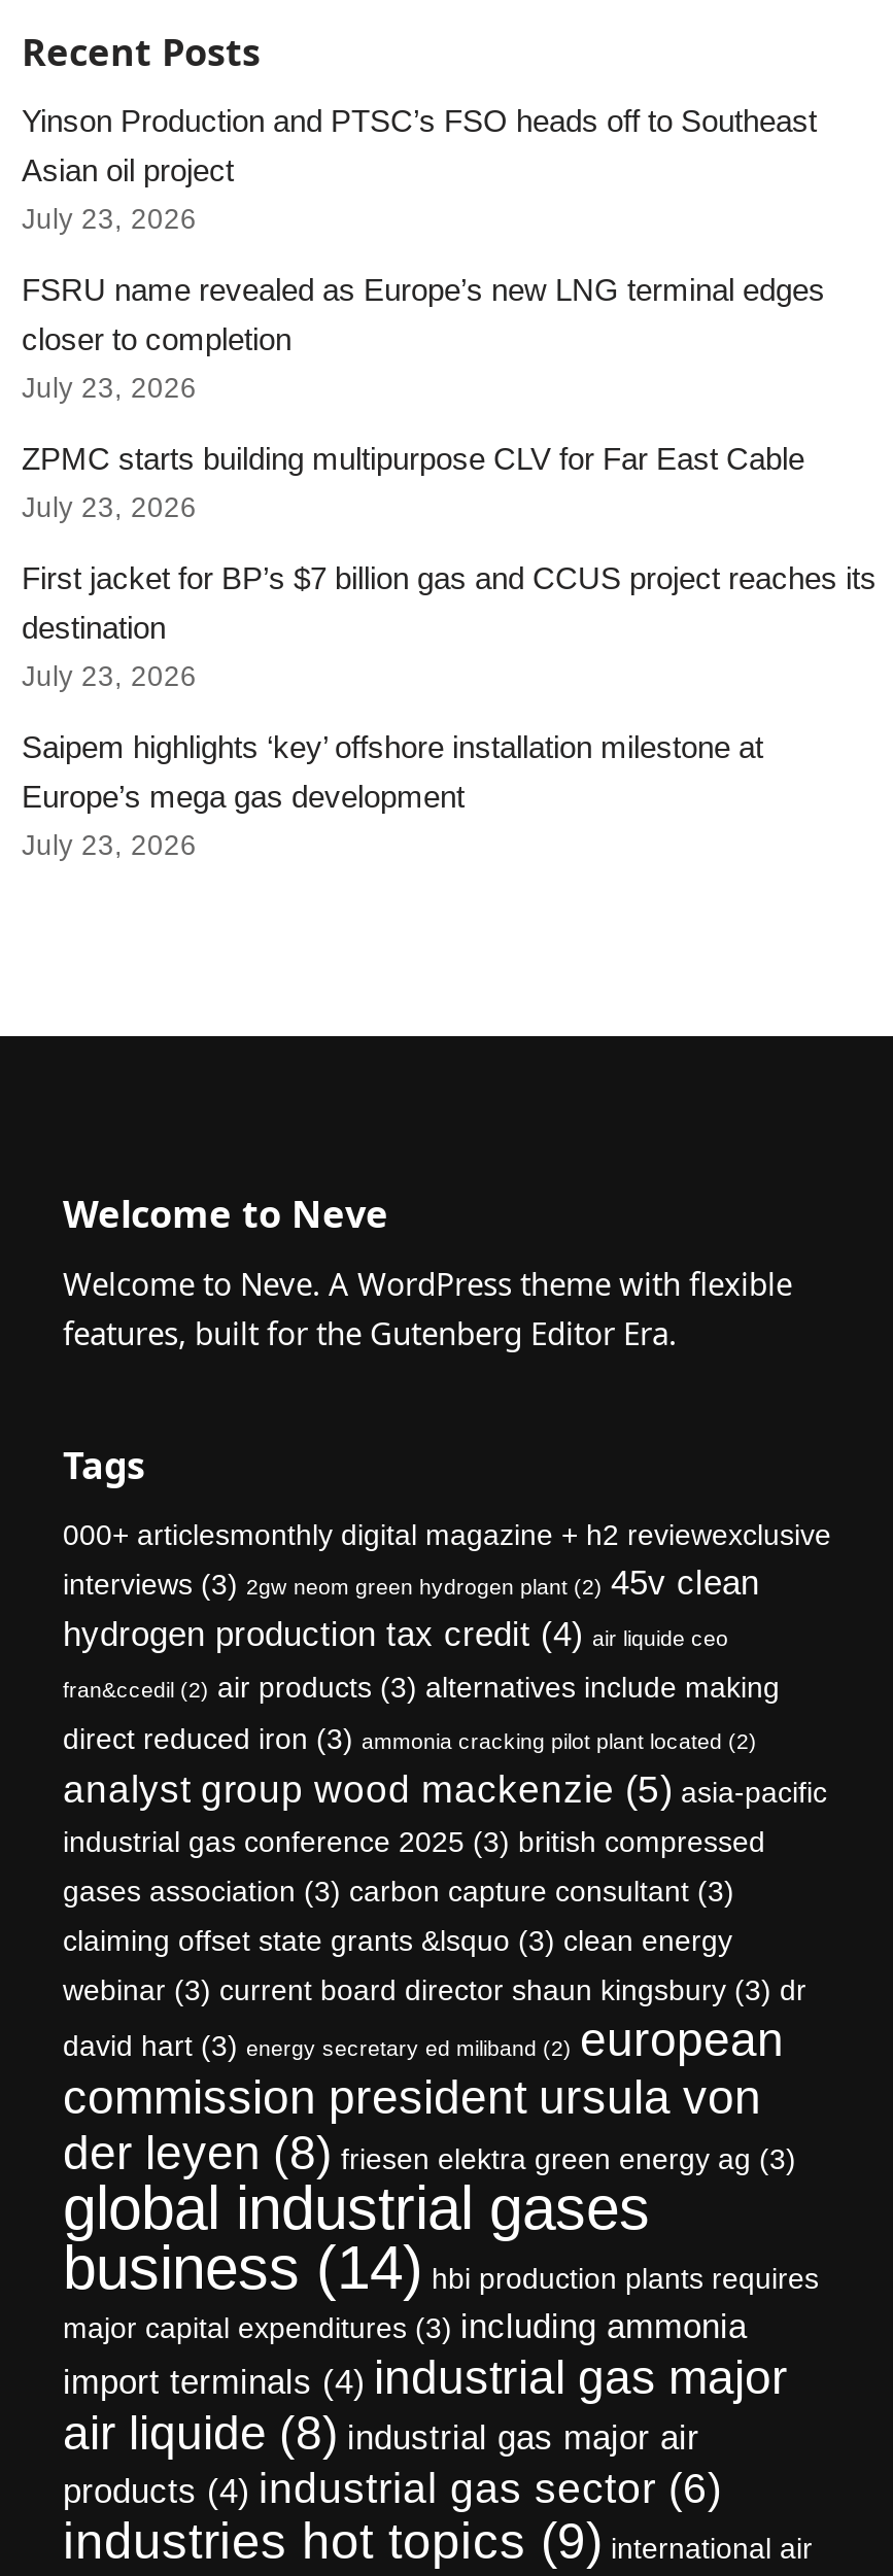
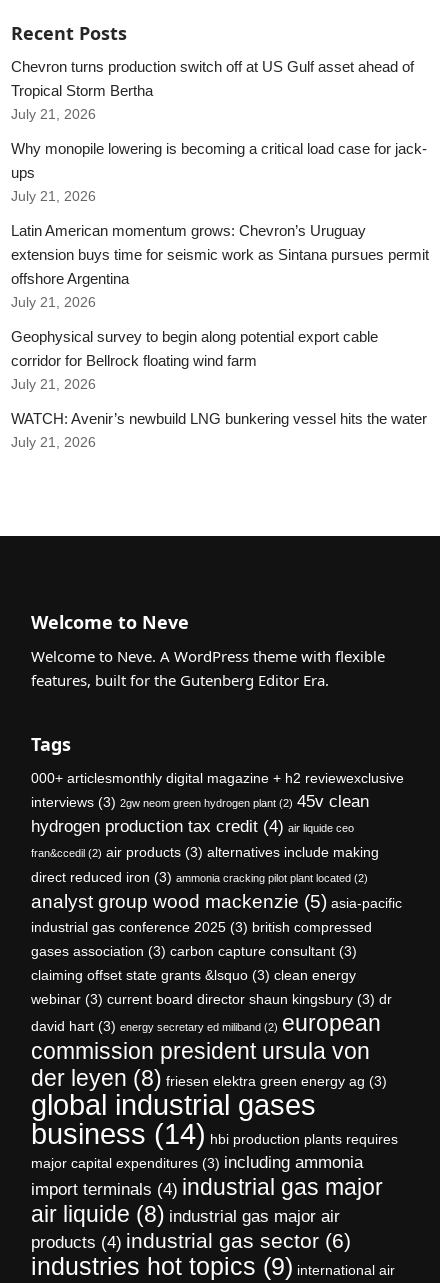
- Yinson Production and PTSC’s FSO heads off to Southeast
- Asian oil project
+ Chevron turns production switch off at US Gulf asset ahead of
+ Tropical Storm Bertha

- July 23, 2026
+ July 21, 2026

- FSRU name revealed as Europe’s new LNG terminal edges
- closer to completion
+ Why monopile lowering is becoming a critical load case for jack-
+ ups

- July 23, 2026
+ July 21, 2026

- ZPMC starts building multipurpose CLV for Far East Cable
+ Latin American momentum grows: Chevron’s Uruguay
+ extension buys time for seismic work as Sintana pursues permit
+ offshore Argentina

- July 23, 2026
+ July 21, 2026

- First jacket for BP’s $7 billion gas and CCUS project reaches its
- destination
+ Geophysical survey to begin along potential export cable
+ corridor for Bellrock floating wind farm

- July 23, 2026
+ July 21, 2026

- Saipem highlights ‘key’ offshore installation milestone at
- Europe’s mega gas development
+ WATCH: Avenir’s newbuild LNG bunkering vessel hits the water

- July 23, 2026
+ July 21, 2026
